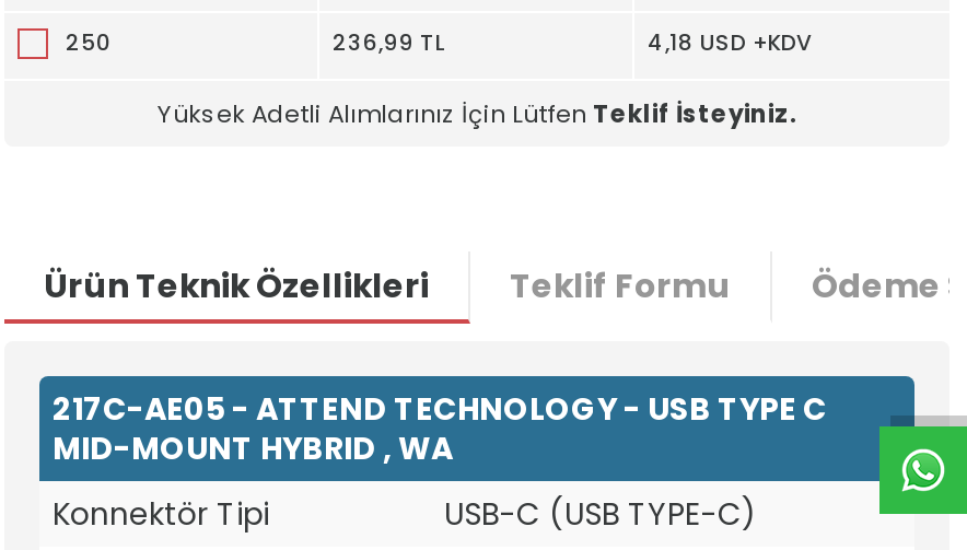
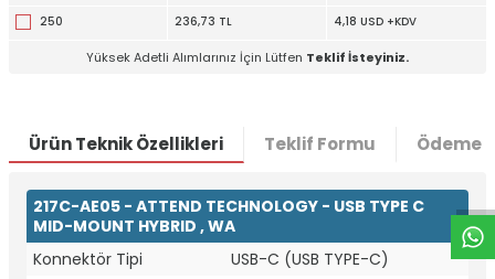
- 236,99 TL
+ 236,73 TL
